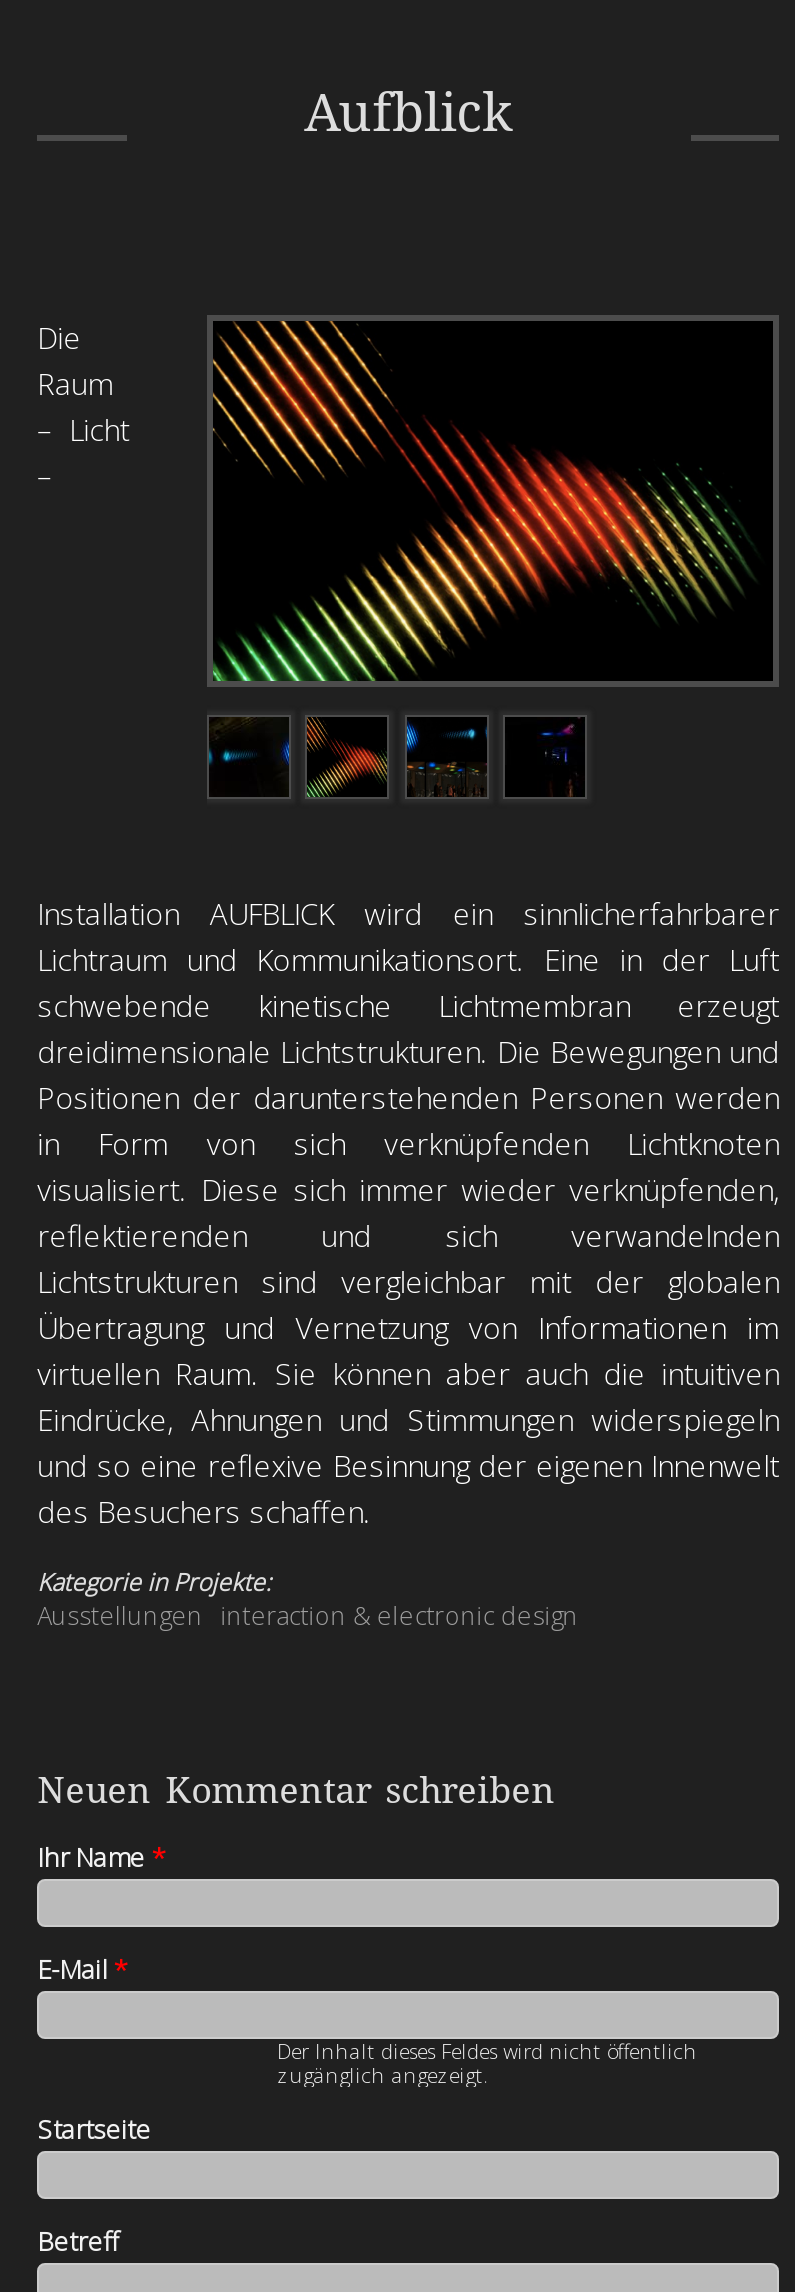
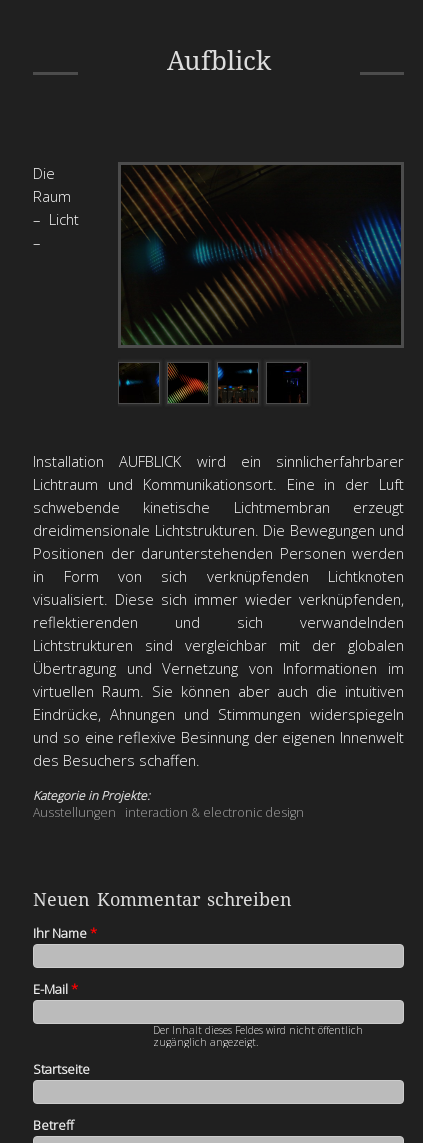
- [image]
+ [image]
